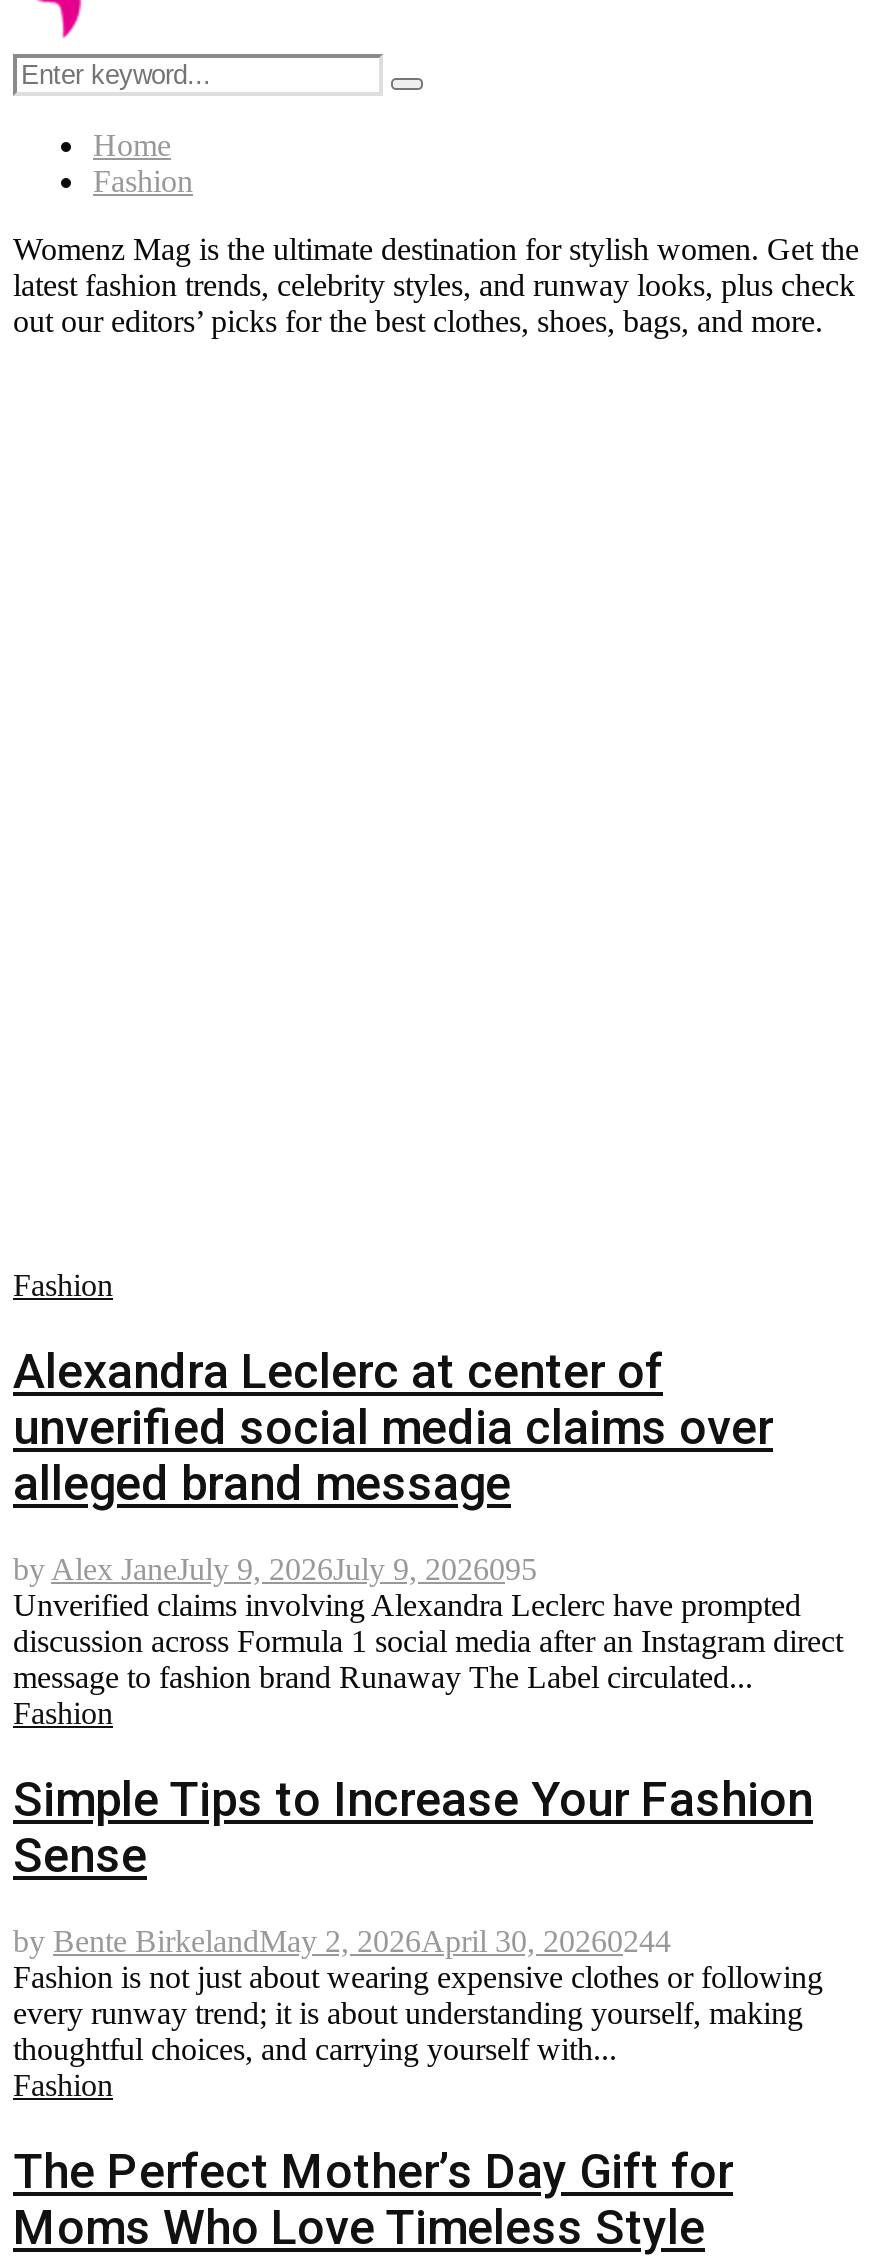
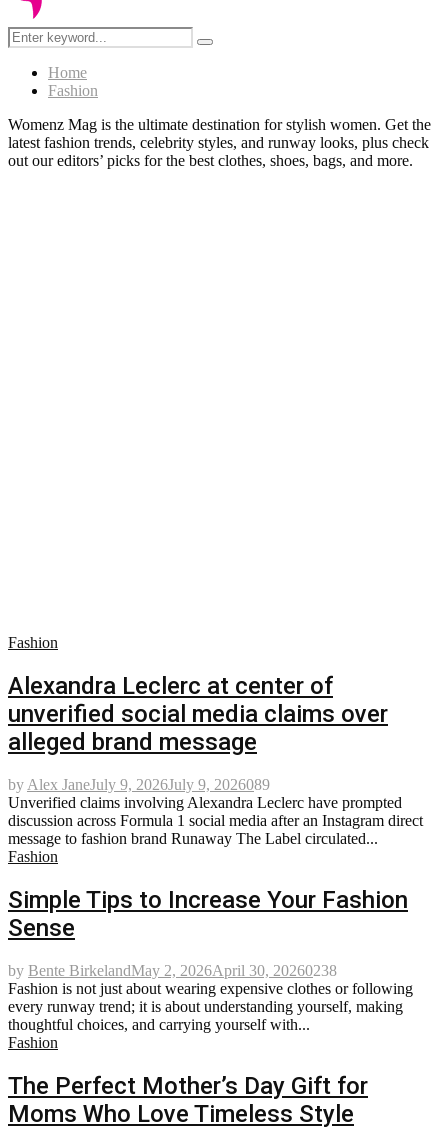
- by Alex JaneJuly 9, 2026July 9, 2026095
+ by Alex JaneJuly 9, 2026July 9, 2026089

- by Bente BirkelandMay 2, 2026April 30, 20260244
+ by Bente BirkelandMay 2, 2026April 30, 20260238
